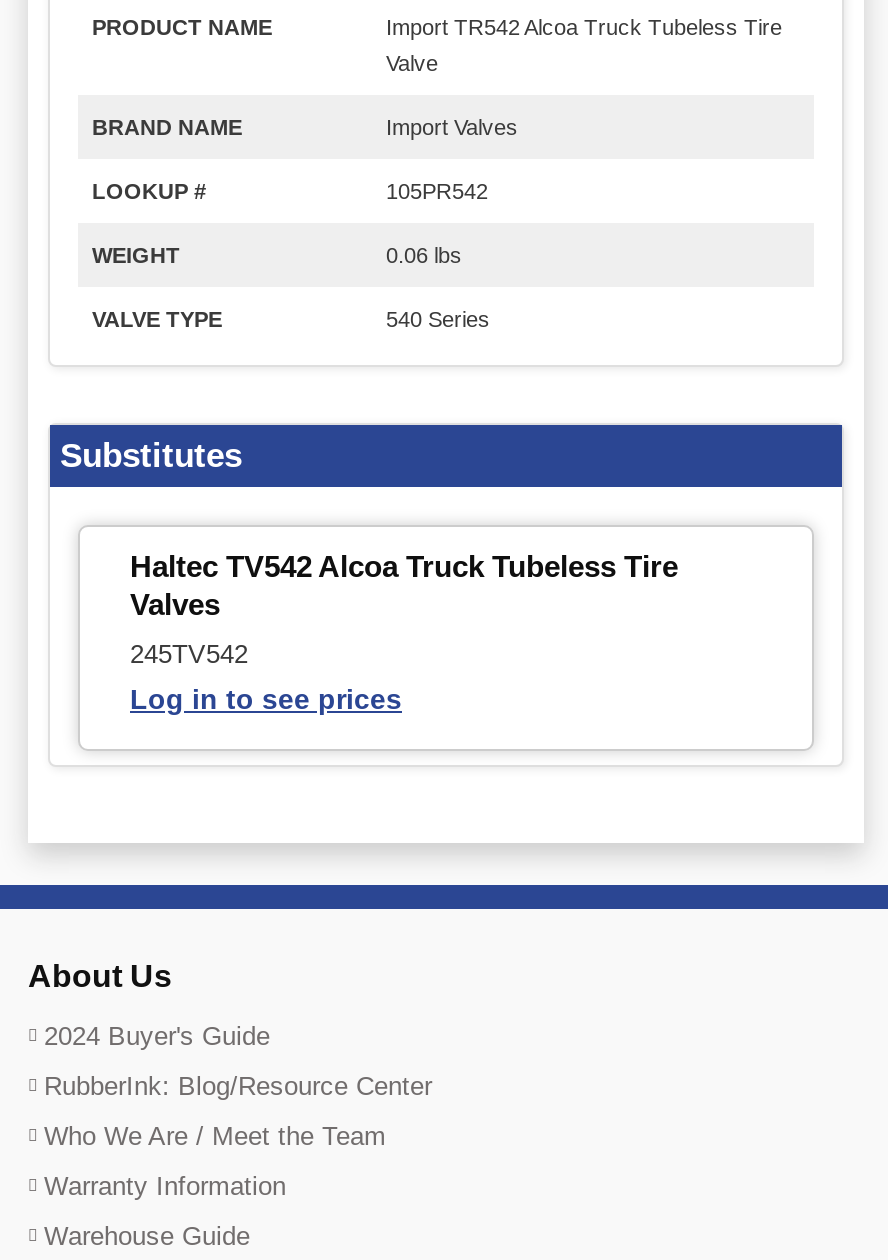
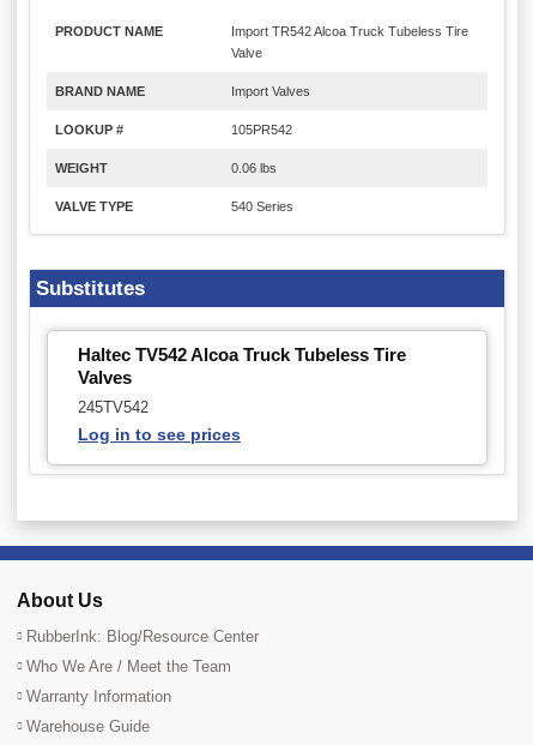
- 2024 Buyer's Guide
